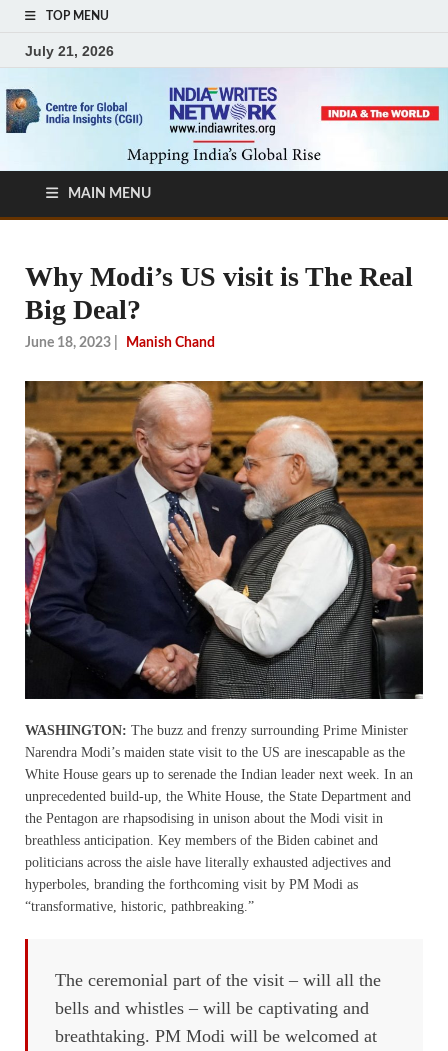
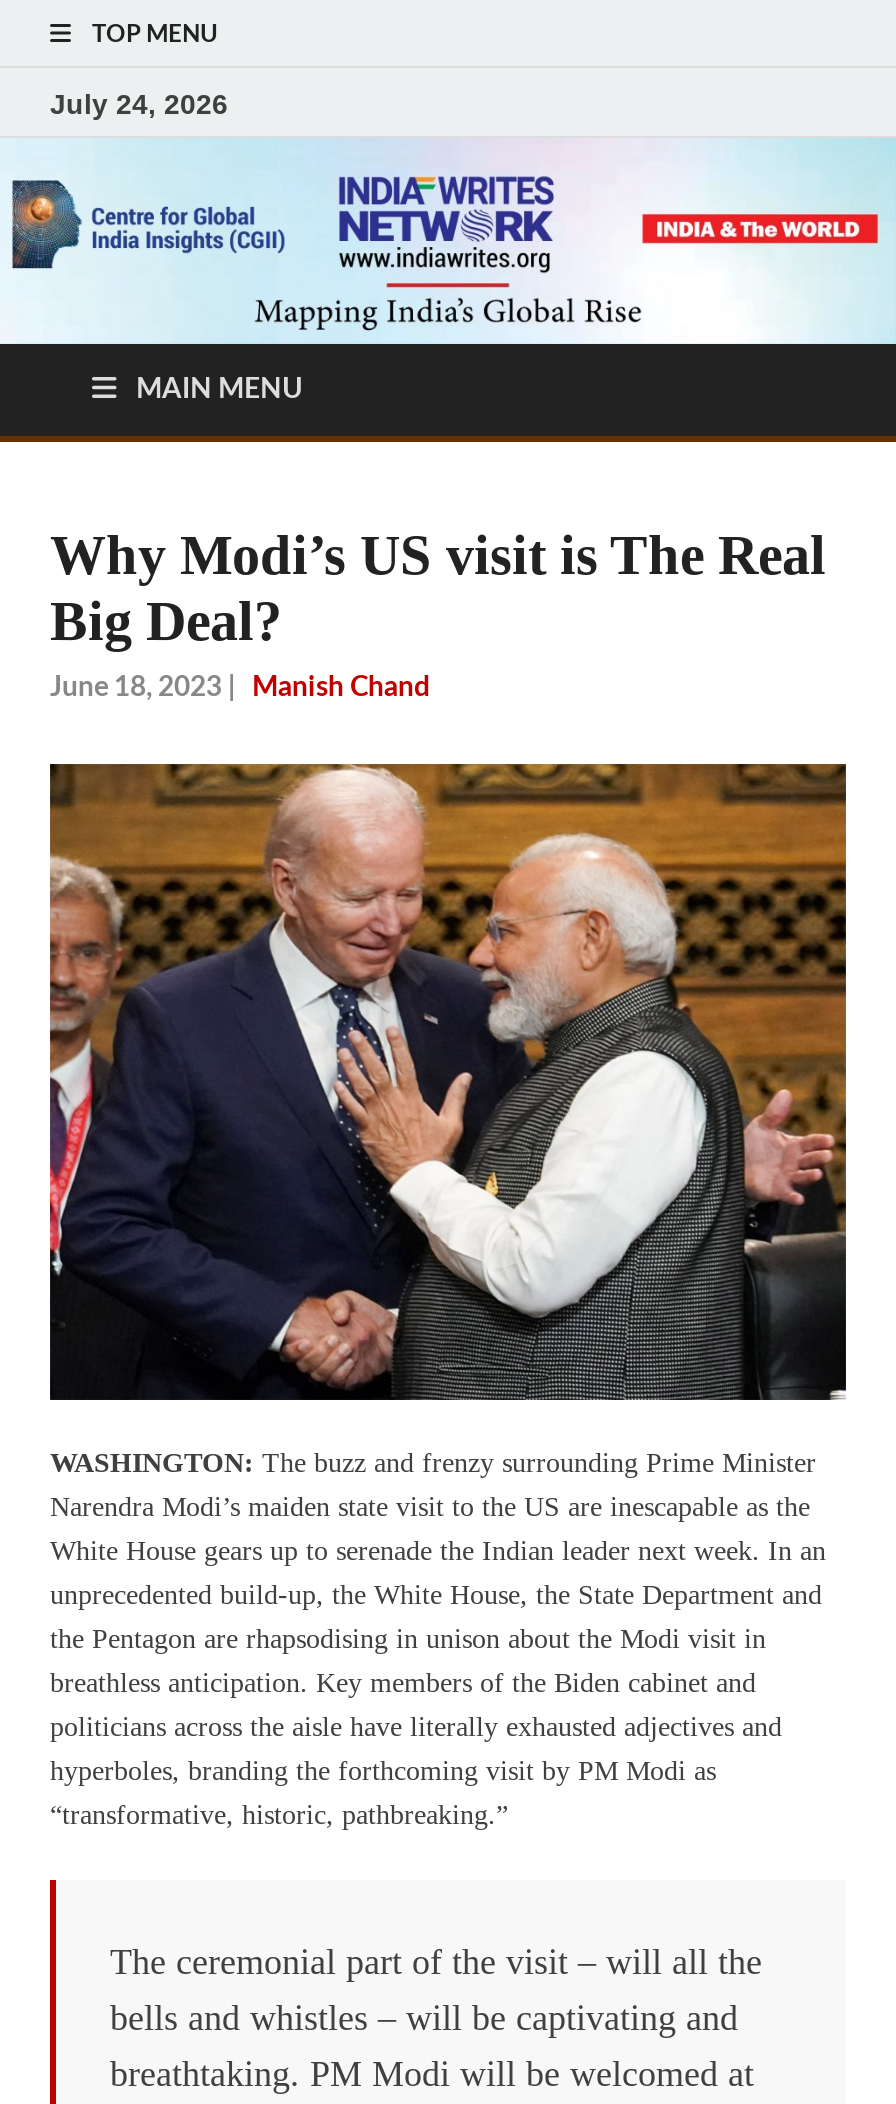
- July 21, 2026
+ July 24, 2026
